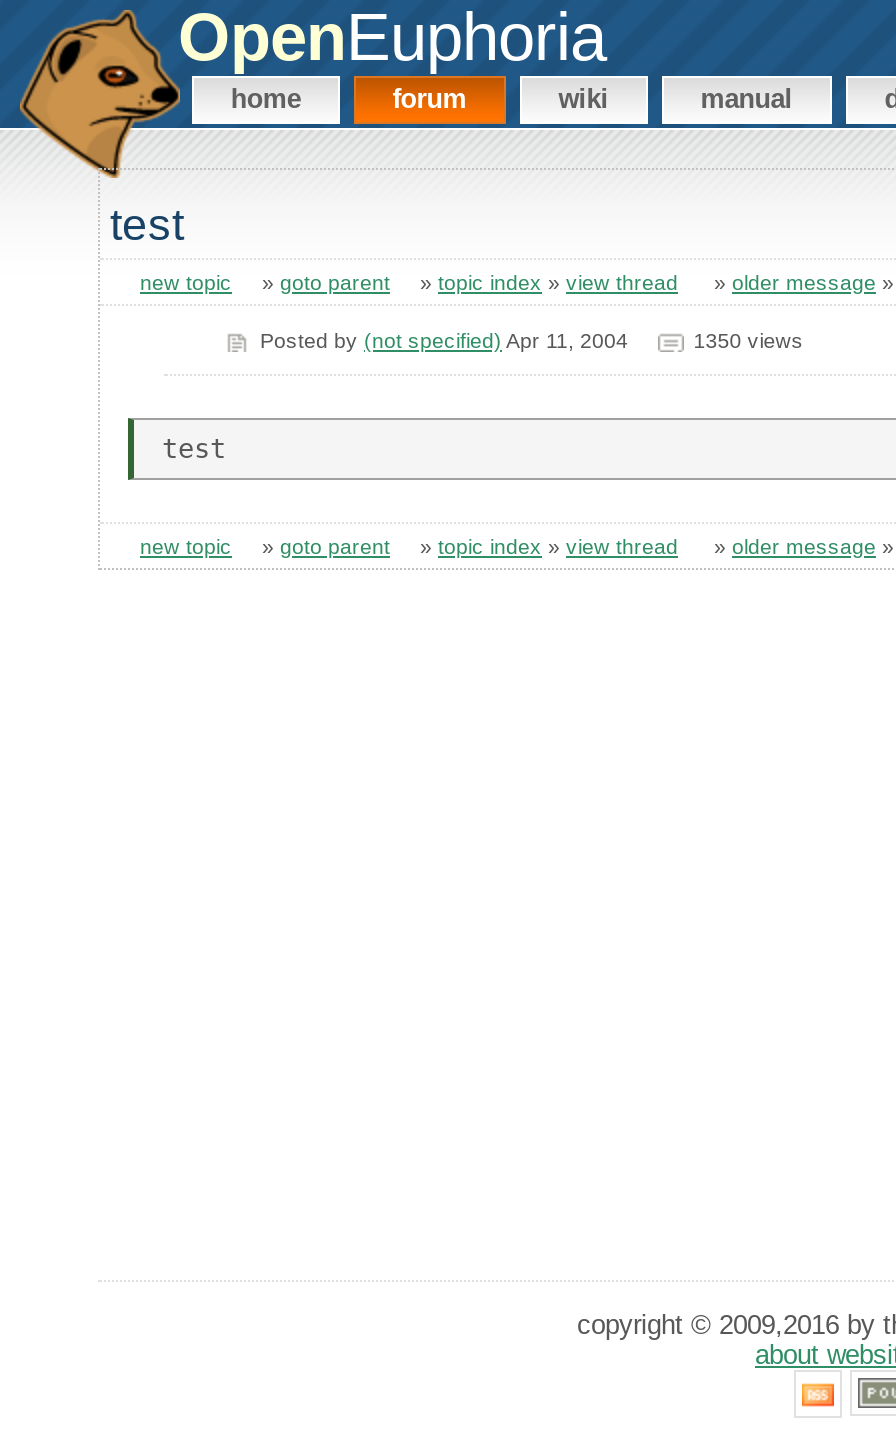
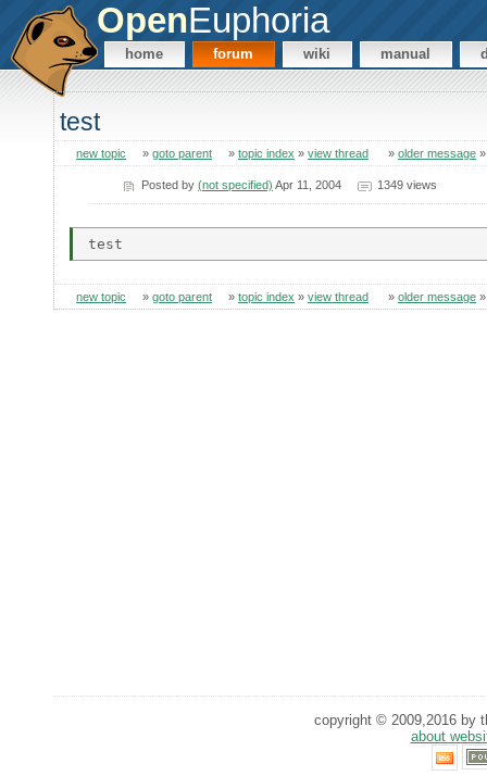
- 1350 views
+ 1349 views
